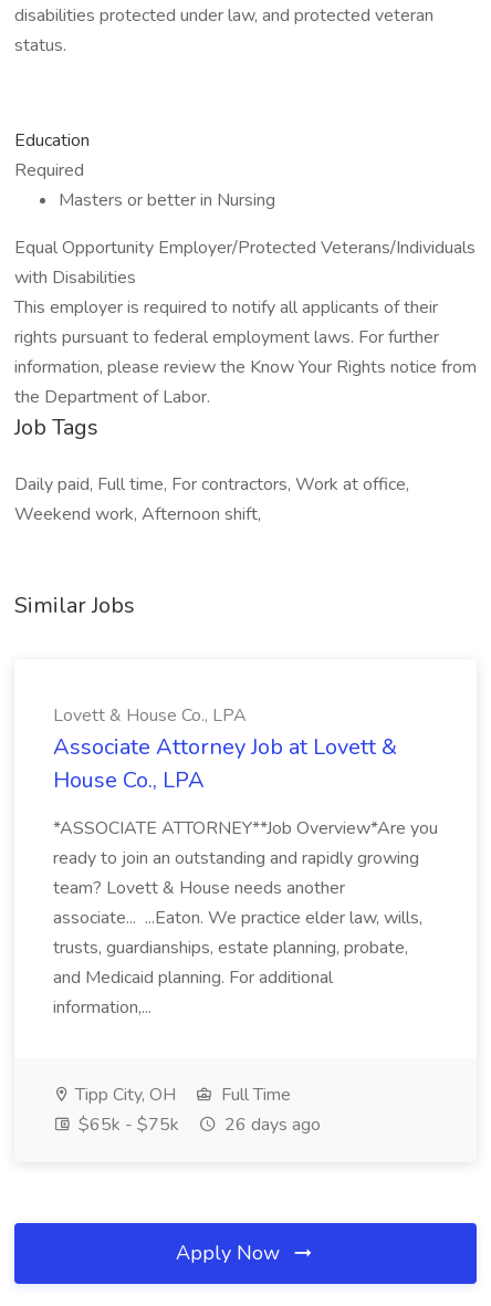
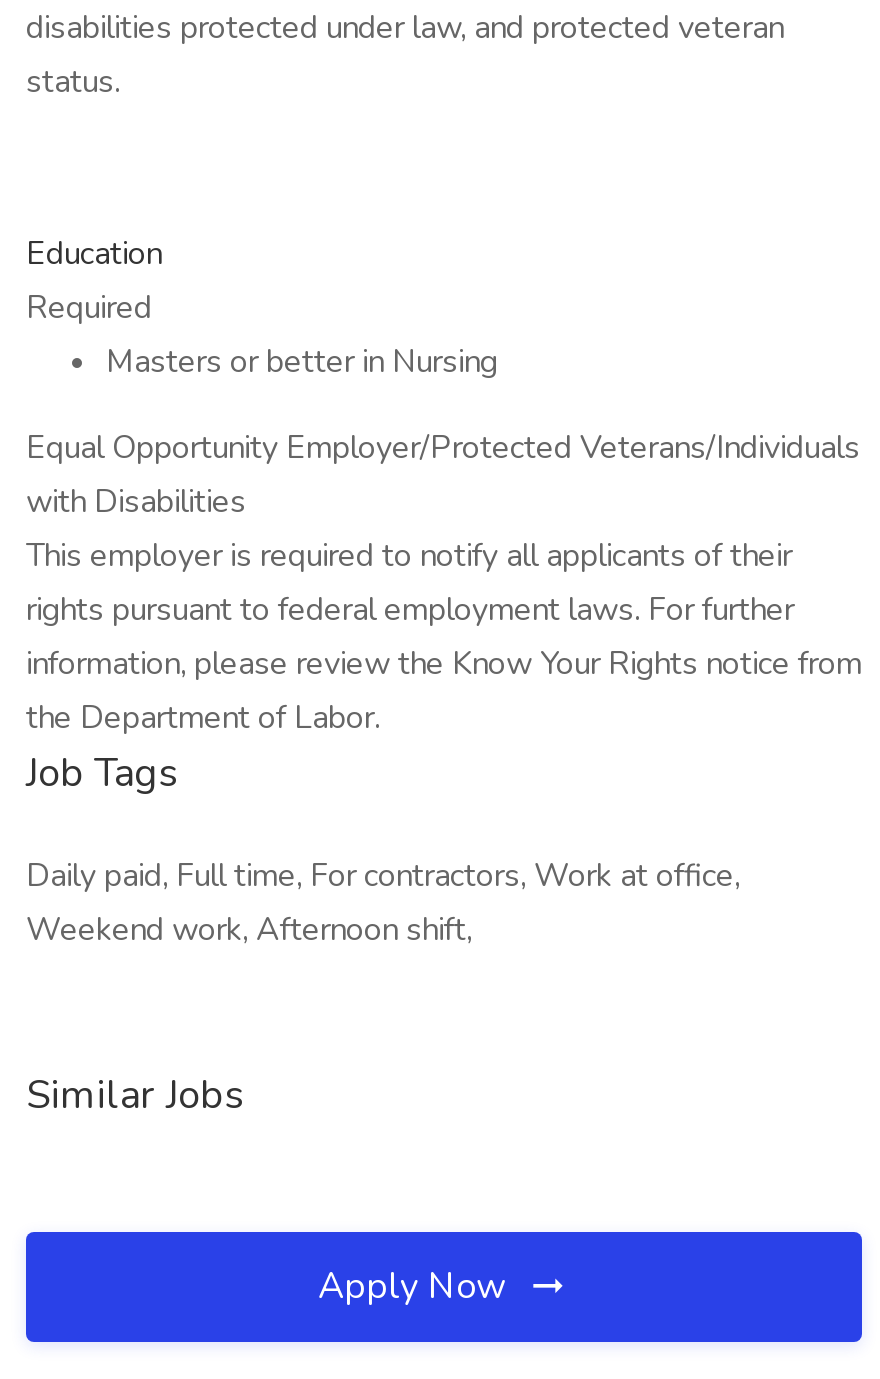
- Lovett & House Co., LPA
- Associate Attorney Job at Lovett &
- House Co., LPA
- *ASSOCIATE ATTORNEY**Job Overview*Are you
- ready to join an outstanding and rapidly growing
- team? Lovett & House needs another
- associate... ...Eaton. We practice elder law, wills,
- trusts, guardianships, estate planning, probate,
- and Medicaid planning. For additional
- information,...

- Tipp City, OH
- Full Time
- $65k - $75k
- 26 days ago
